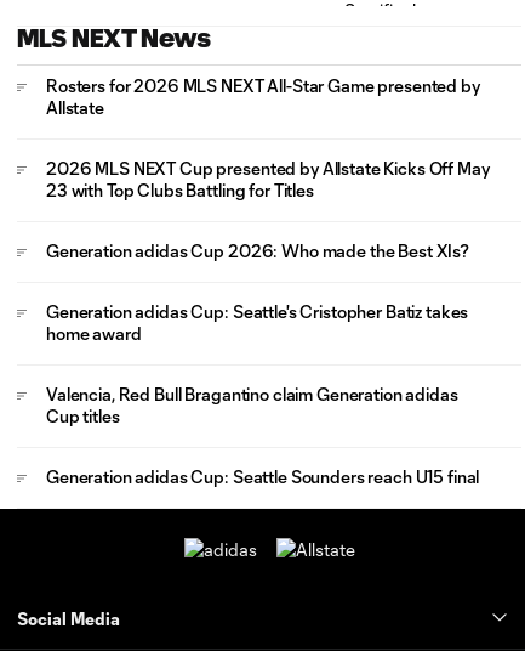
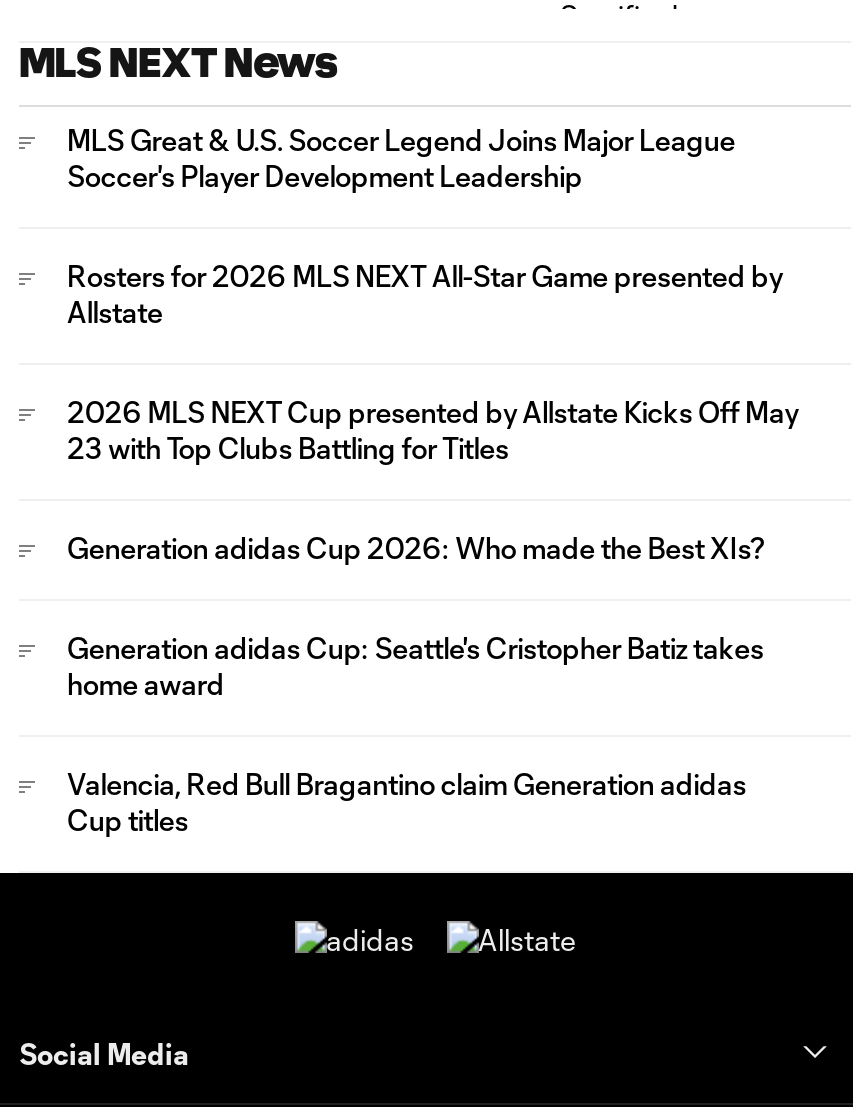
+ MLS Great & U.S. Soccer Legend Joins Major League
+ Soccer's Player Development Leadership

moved down: Rosters for 2026 MLS NEXT All-Star Game presented by | Allstate | 2026 MLS NEXT Cup presented by Allstate Kicks Off May | ... | Valencia, Red Bull Bragantino claim Generation adidas | Cup titles

- Generation adidas Cup: Seattle Sounders reach U15 final
